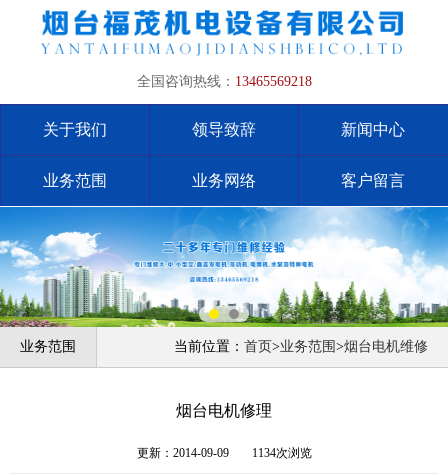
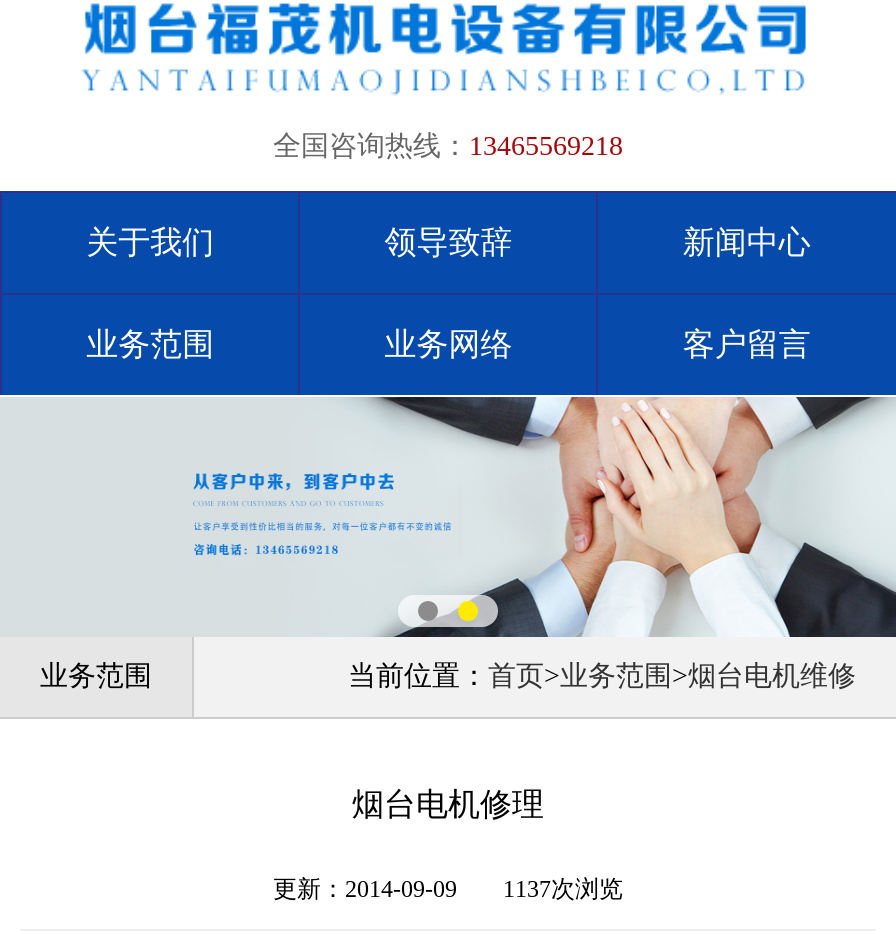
- [image]
+ [image]

- 更新：2014-09-09 1134次浏览
+ 更新：2014-09-09 1137次浏览
